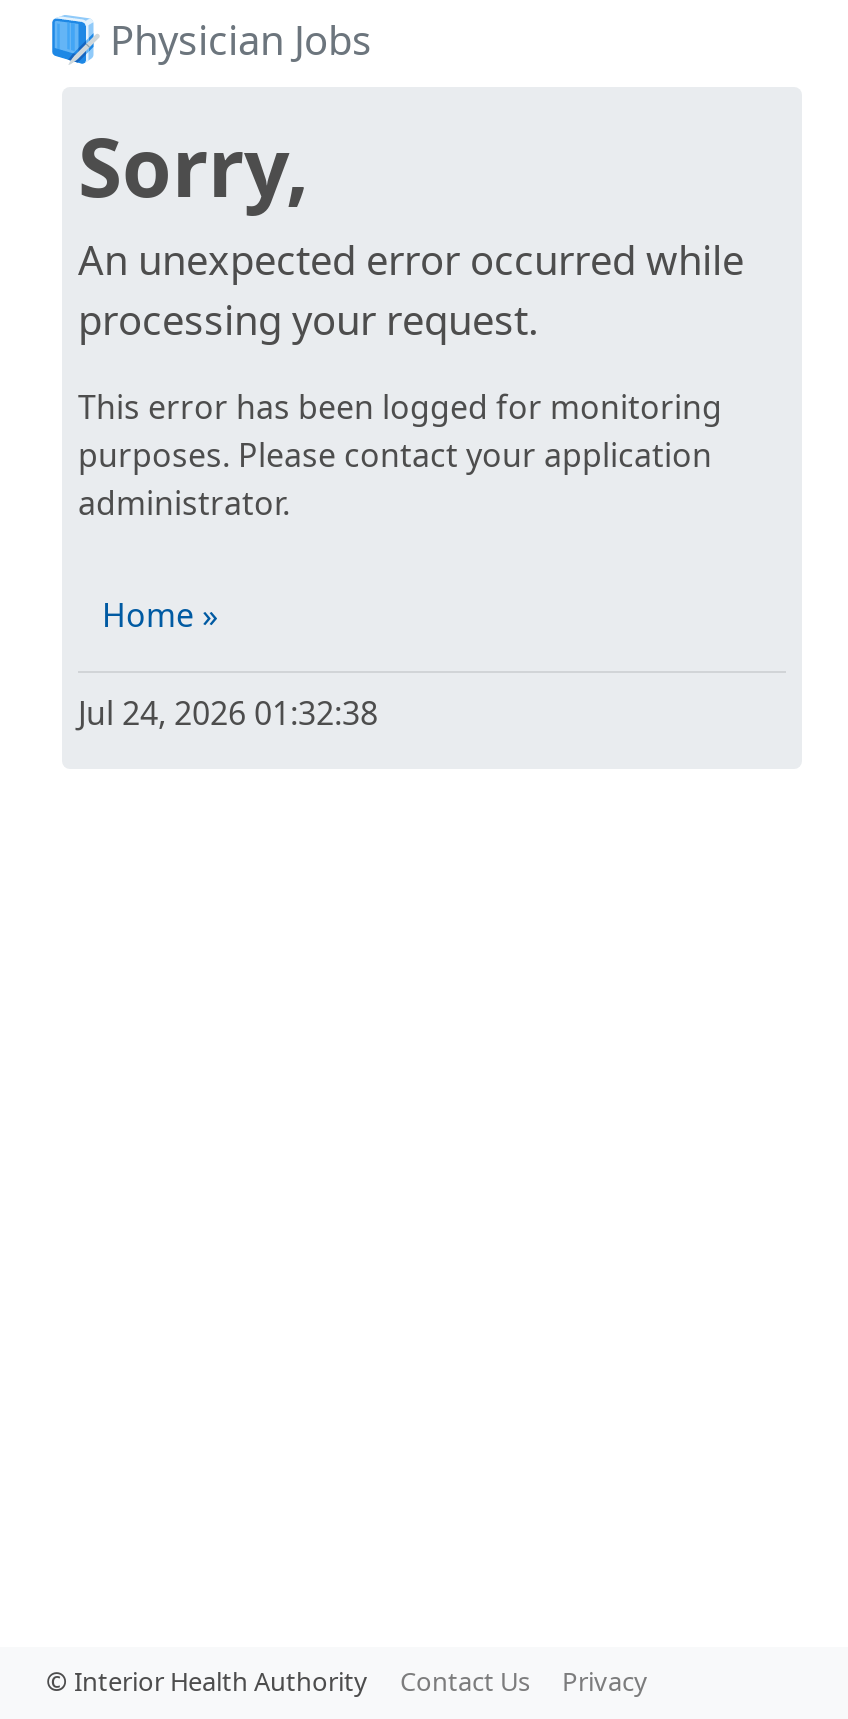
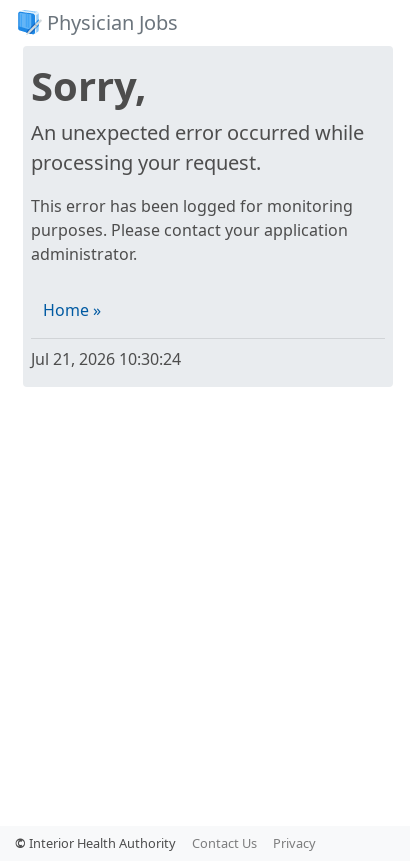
- Jul 24, 2026 01:32:38
+ Jul 21, 2026 10:30:24
